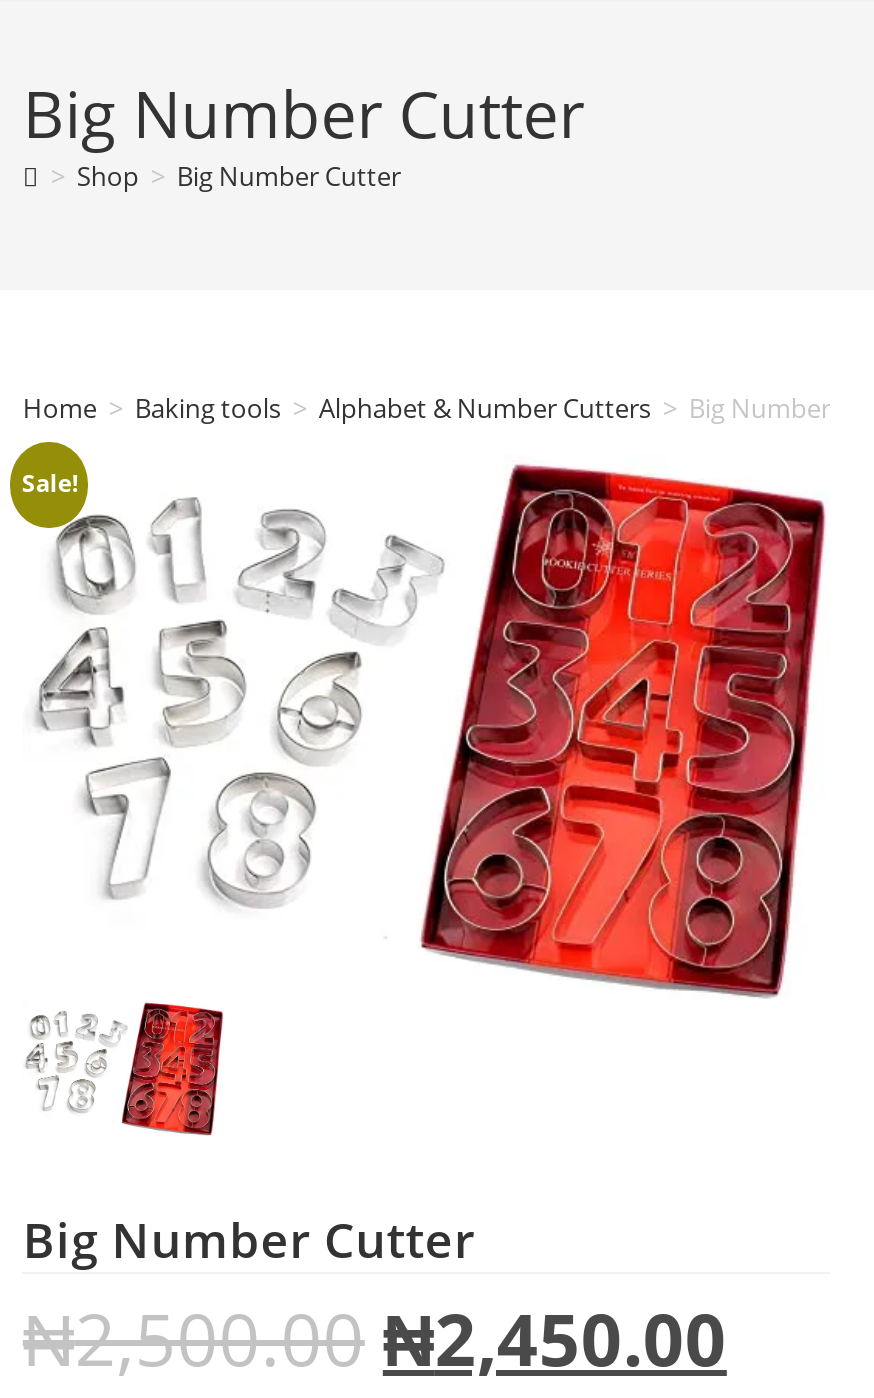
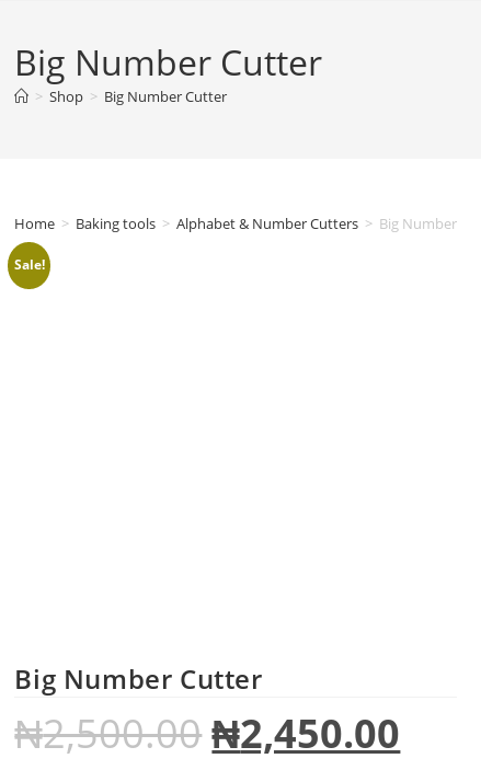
- [image]
